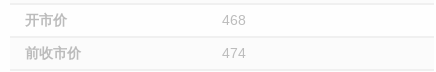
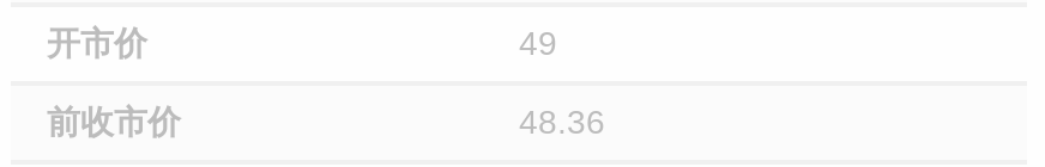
- 468
+ 49

- 474
+ 48.36
